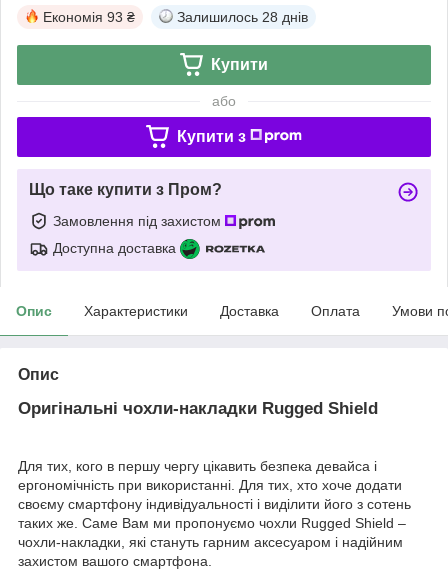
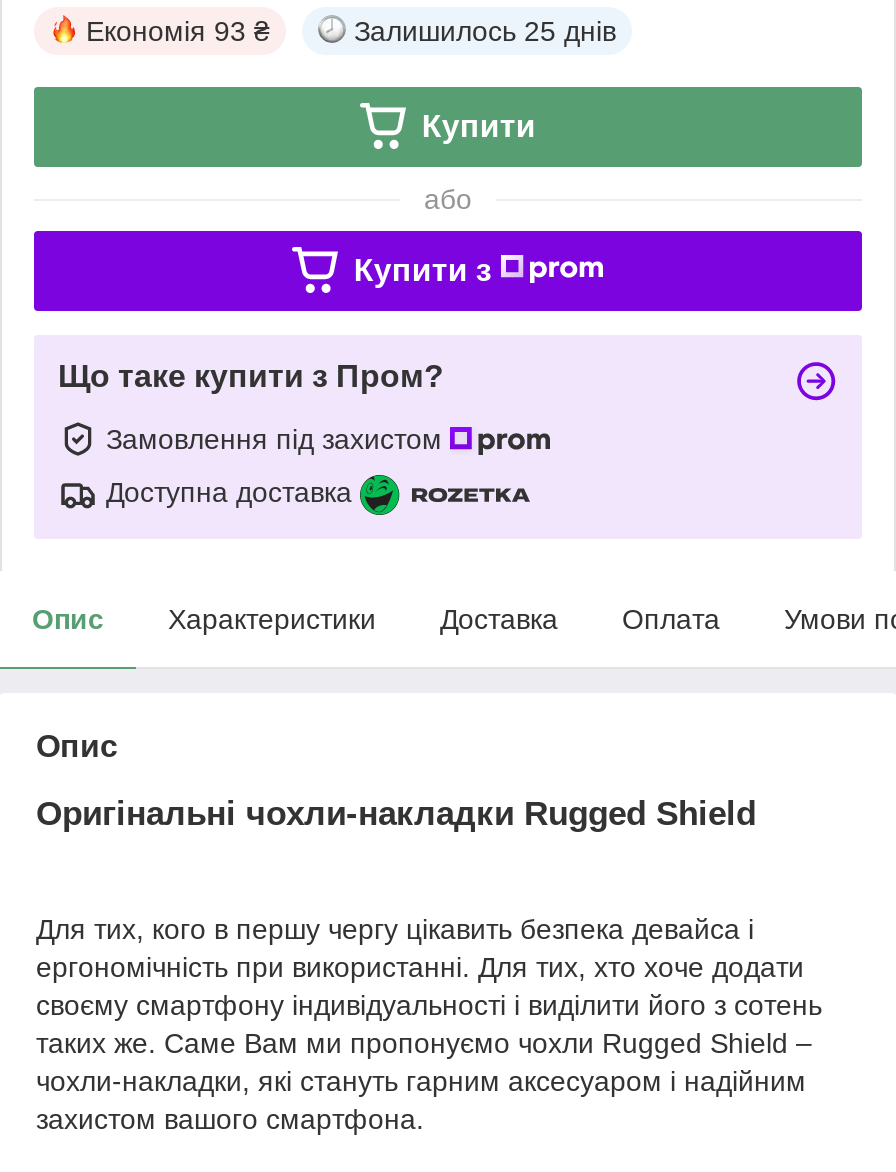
- Залишилось 28 днів
+ Залишилось 25 днів
